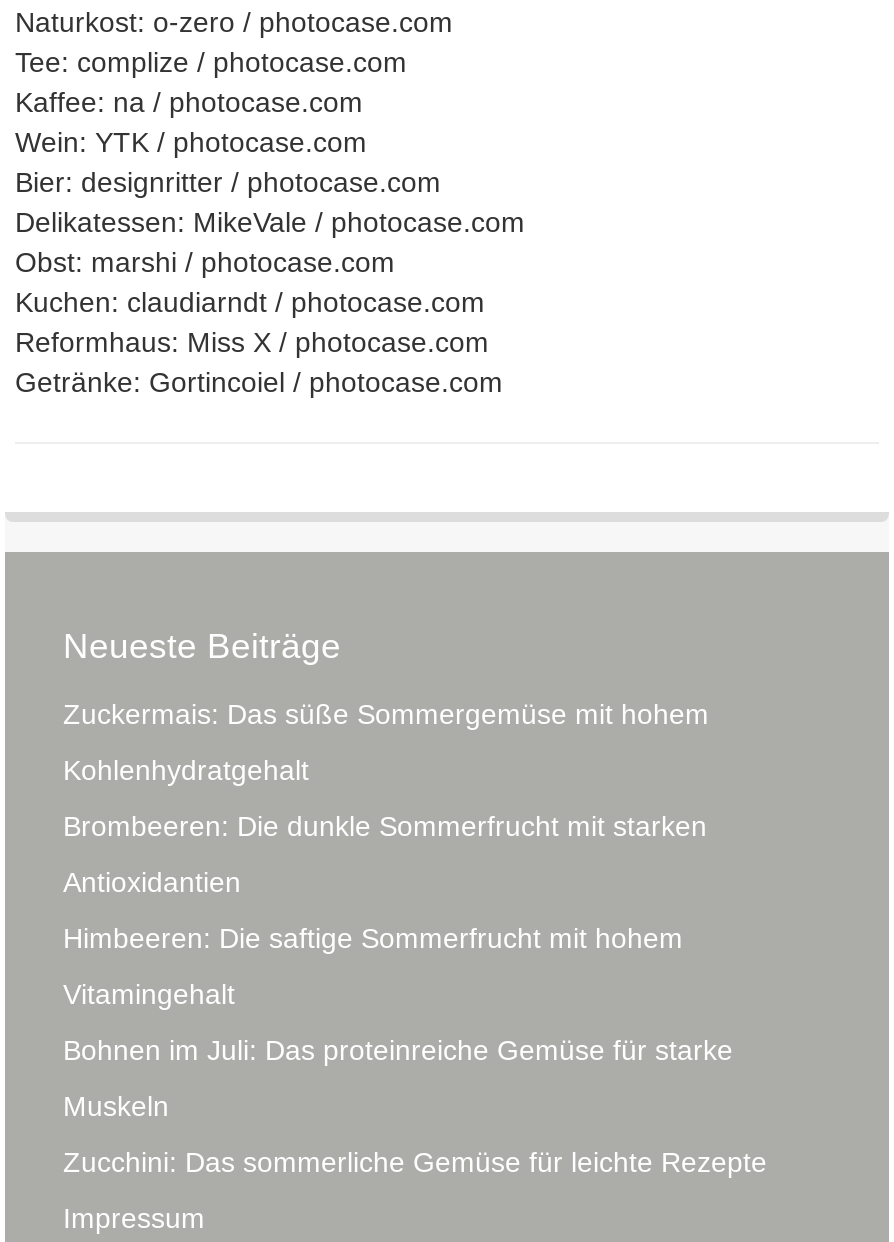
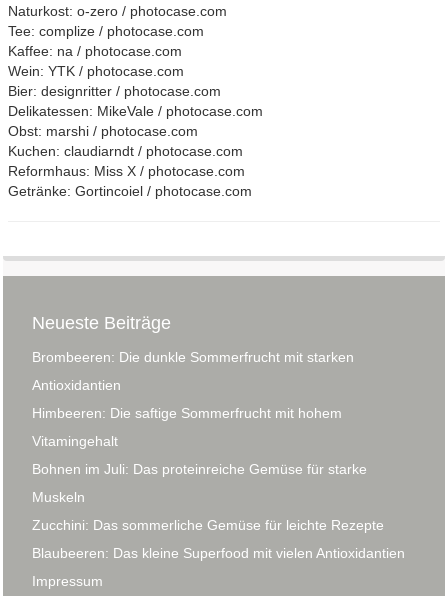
- Zuckermais: Das süße Sommergemüse mit hohem
- Kohlenhydratgehalt

moved up: Brombeeren: Die dunkle Sommerfrucht mit starken | Antioxidantien | Himbeeren: Die saftige Sommerfrucht mit hohem | Vitamingehalt | Bohnen im Juli: Das proteinreiche Gemüse für starke | Muskeln | Zucchini: Das sommerliche Gemüse für leichte Rezepte

+ Blaubeeren: Das kleine Superfood mit vielen Antioxidantien
